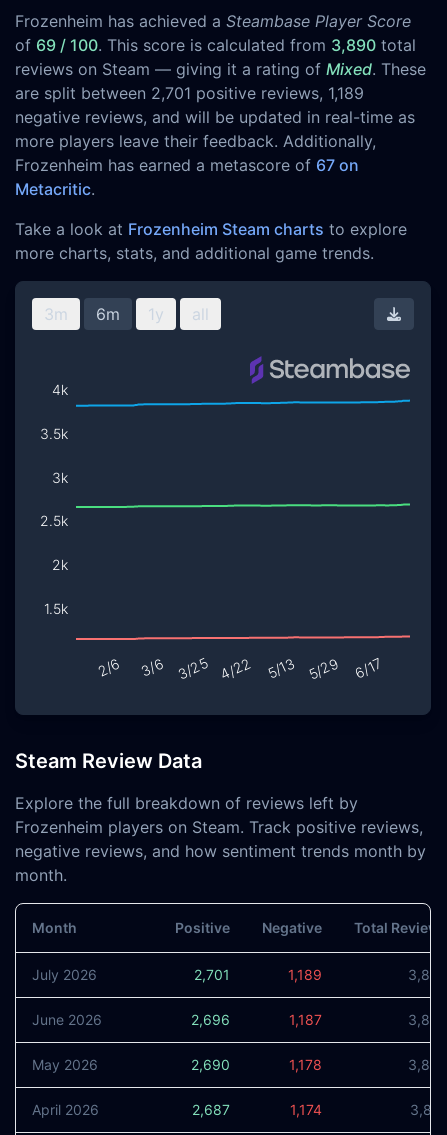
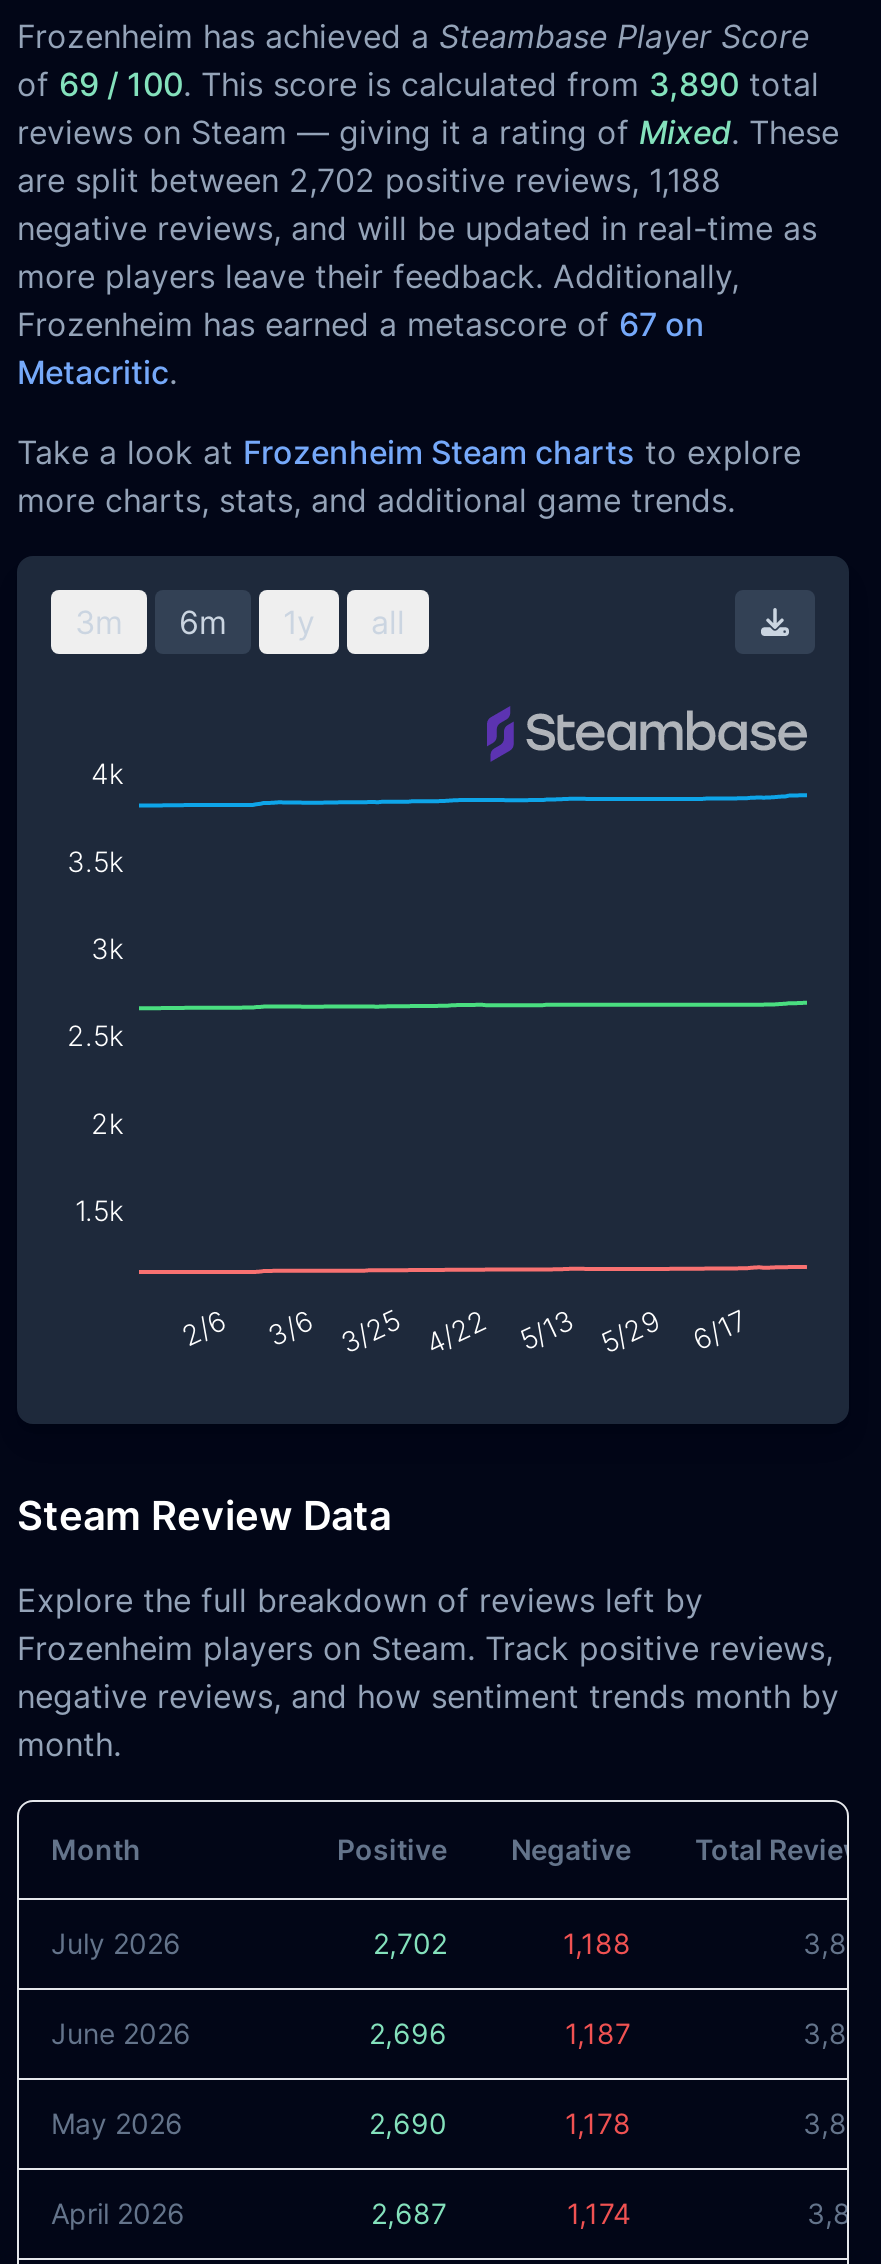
- are split between 2,701 positive reviews, 1,189
+ are split between 2,702 positive reviews, 1,188

- 2,701
+ 2,702

- 1,189
+ 1,188
